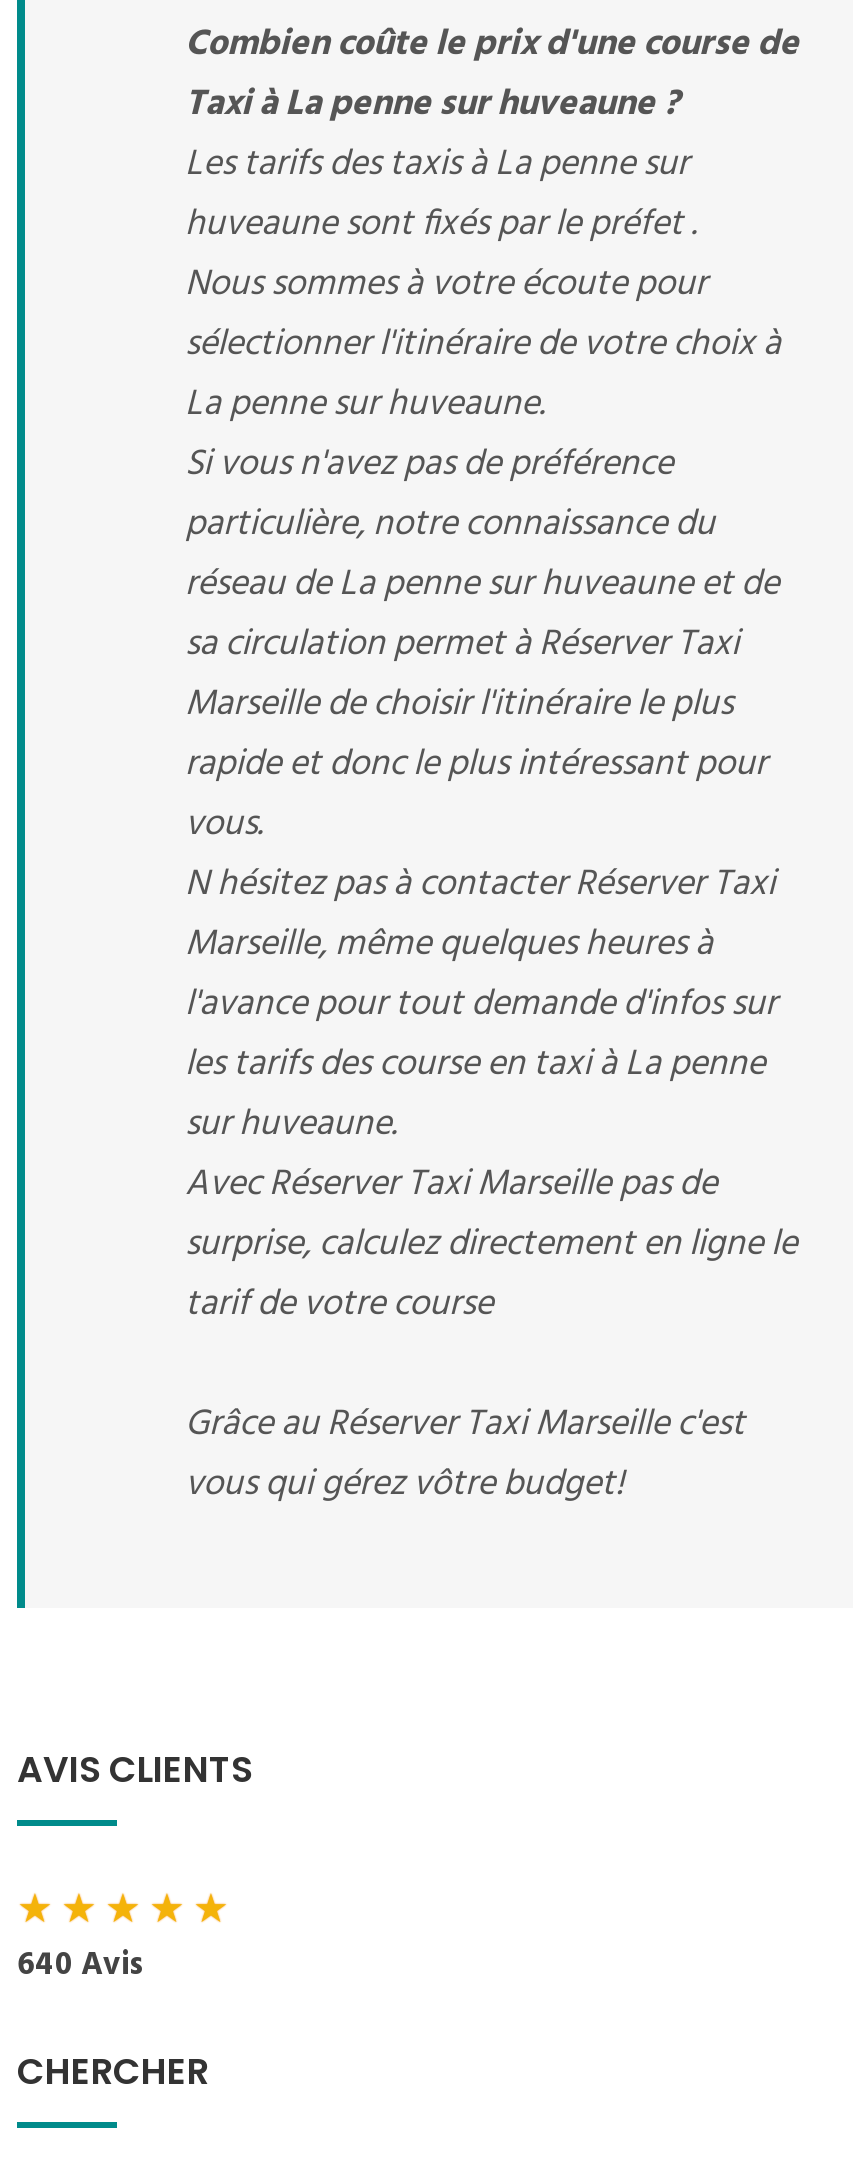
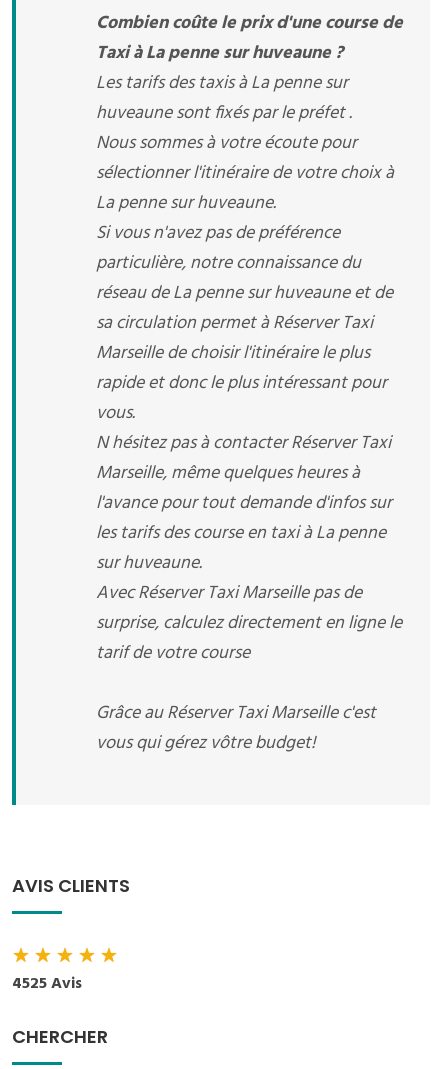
- 640 Avis
+ 4525 Avis
